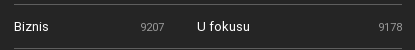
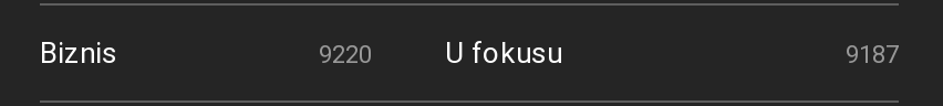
- 9207
+ 9220

- 9178
+ 9187
